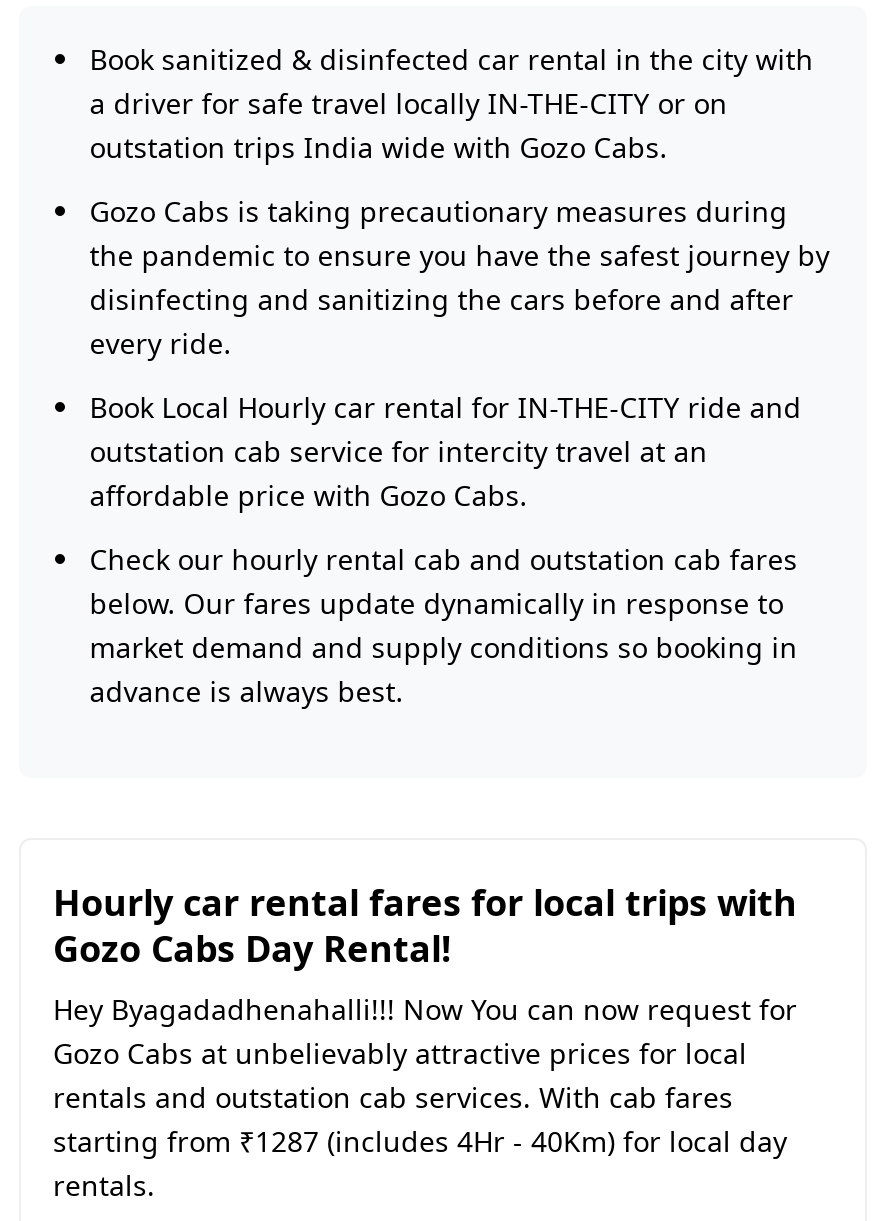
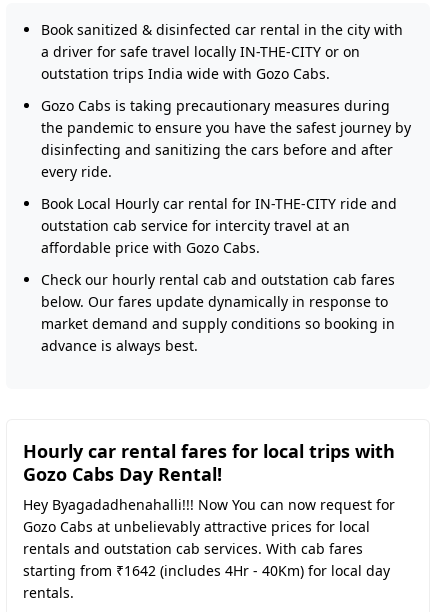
- starting from ₹1287 (includes 4Hr - 40Km) for local day
+ starting from ₹1642 (includes 4Hr - 40Km) for local day
